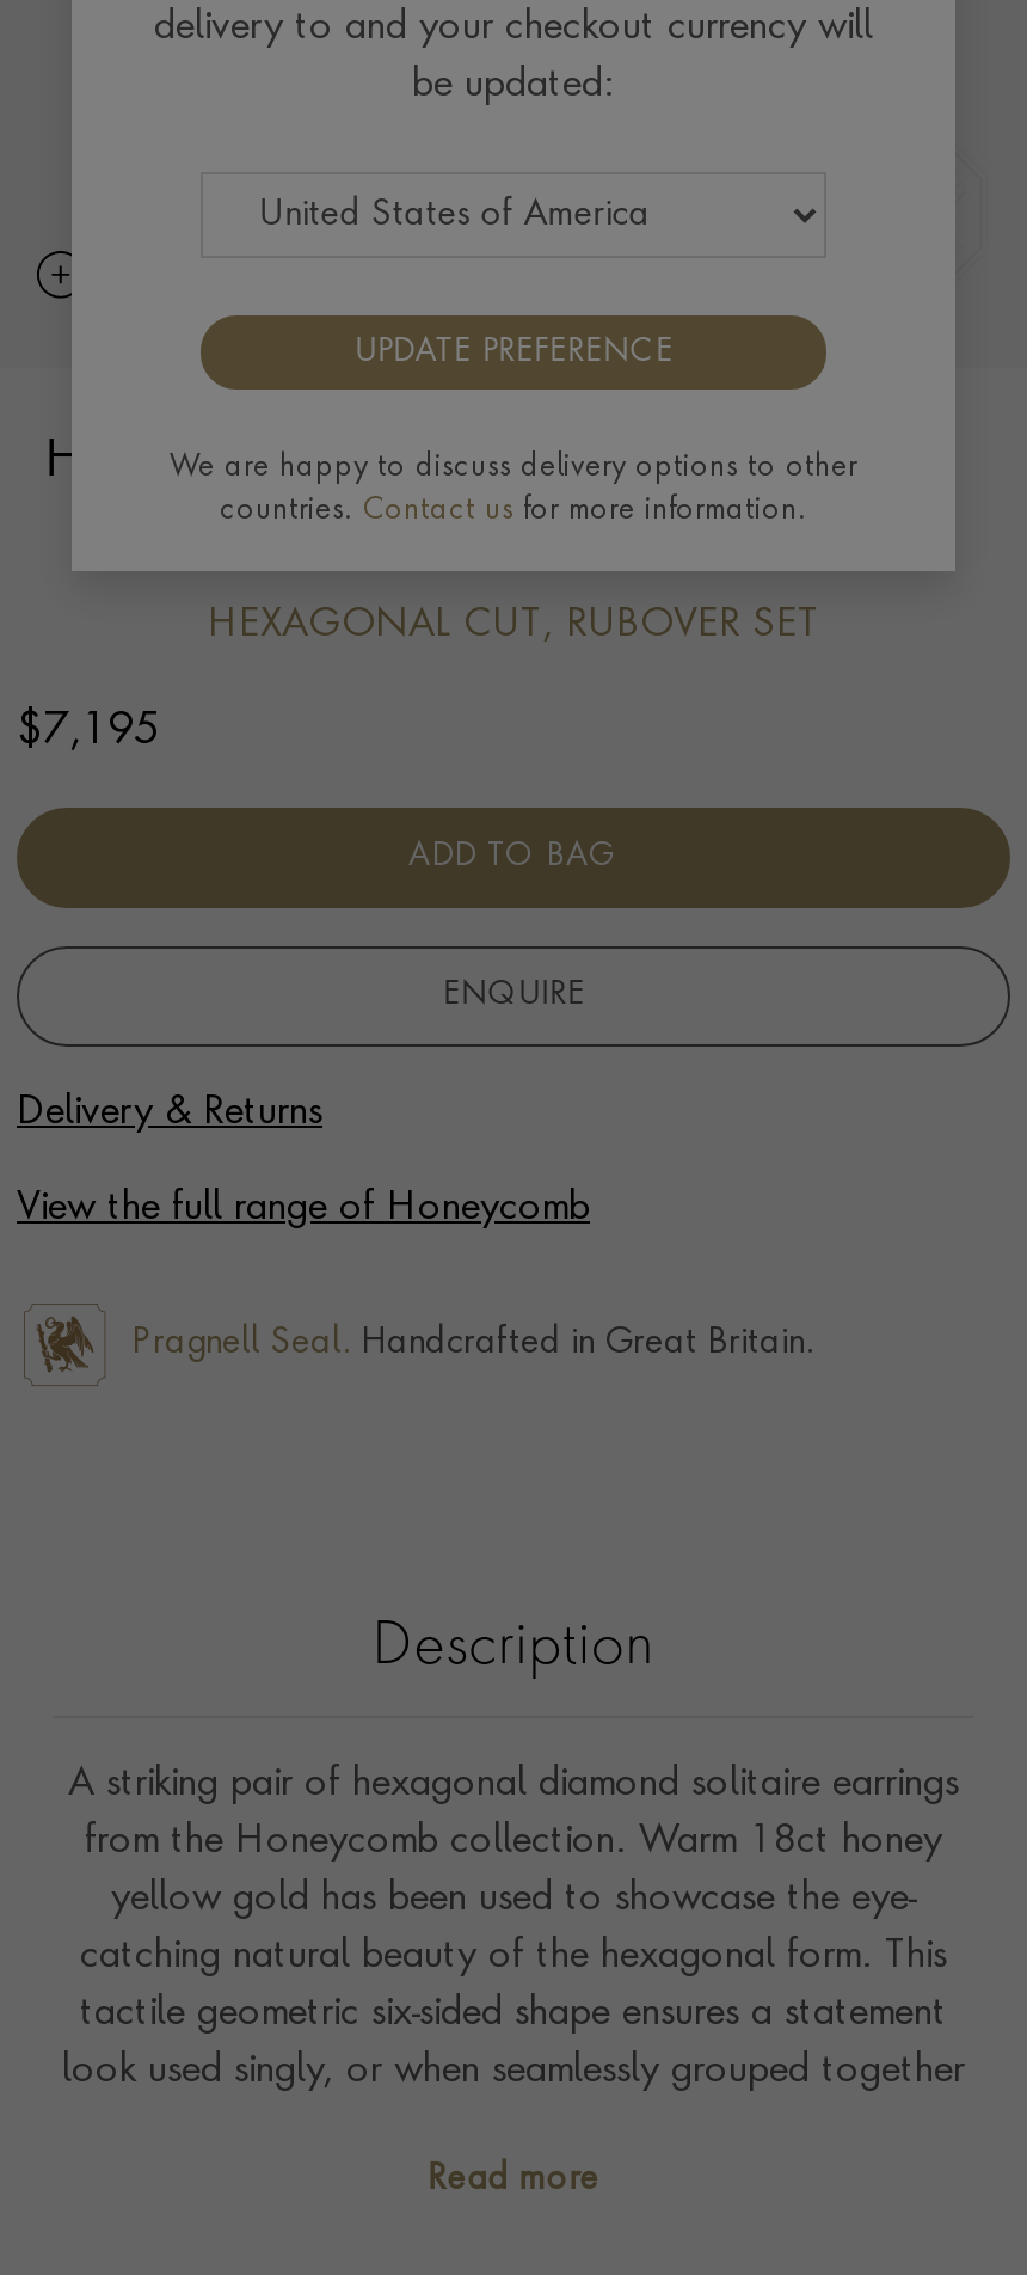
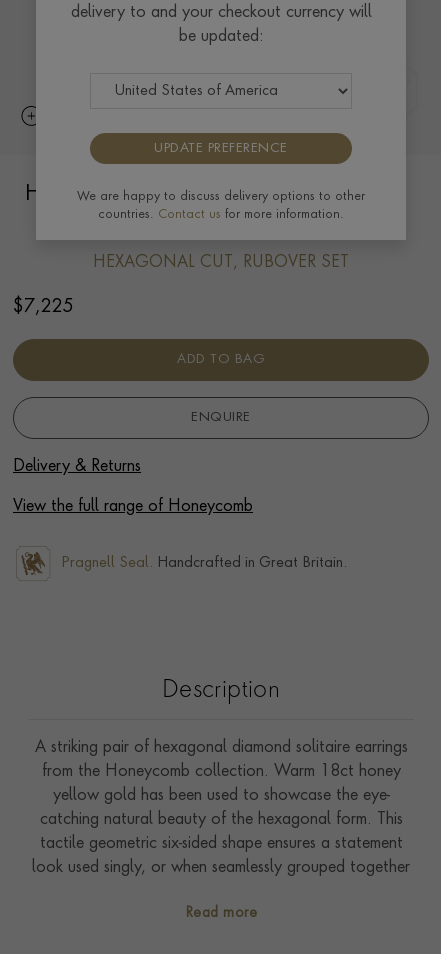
- $7,195
+ $7,225
